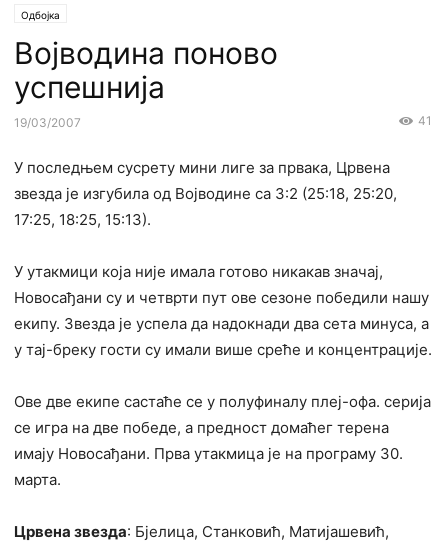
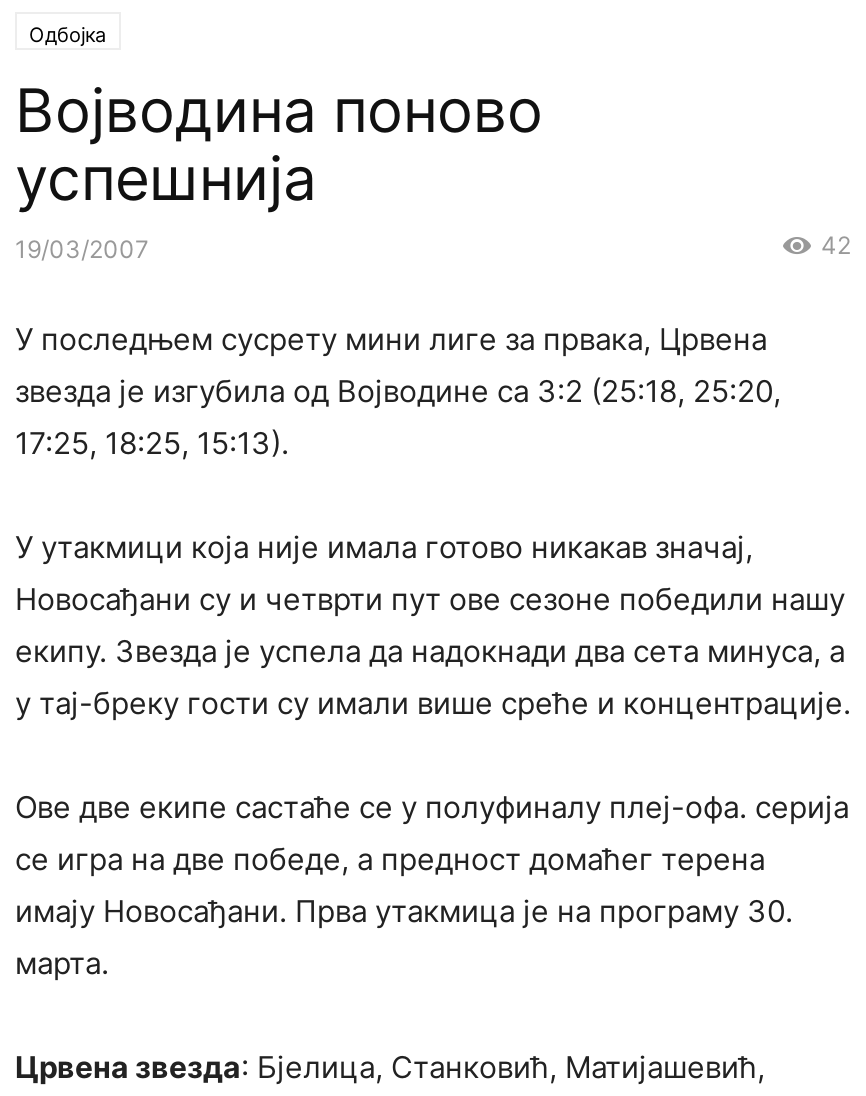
- 41
+ 42
